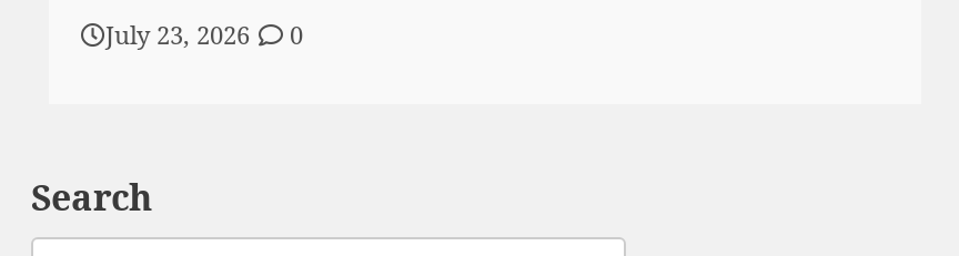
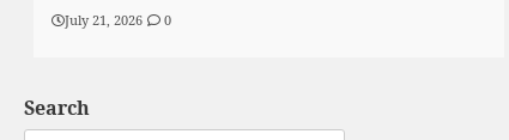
- July 23, 2026 0
+ July 21, 2026 0
